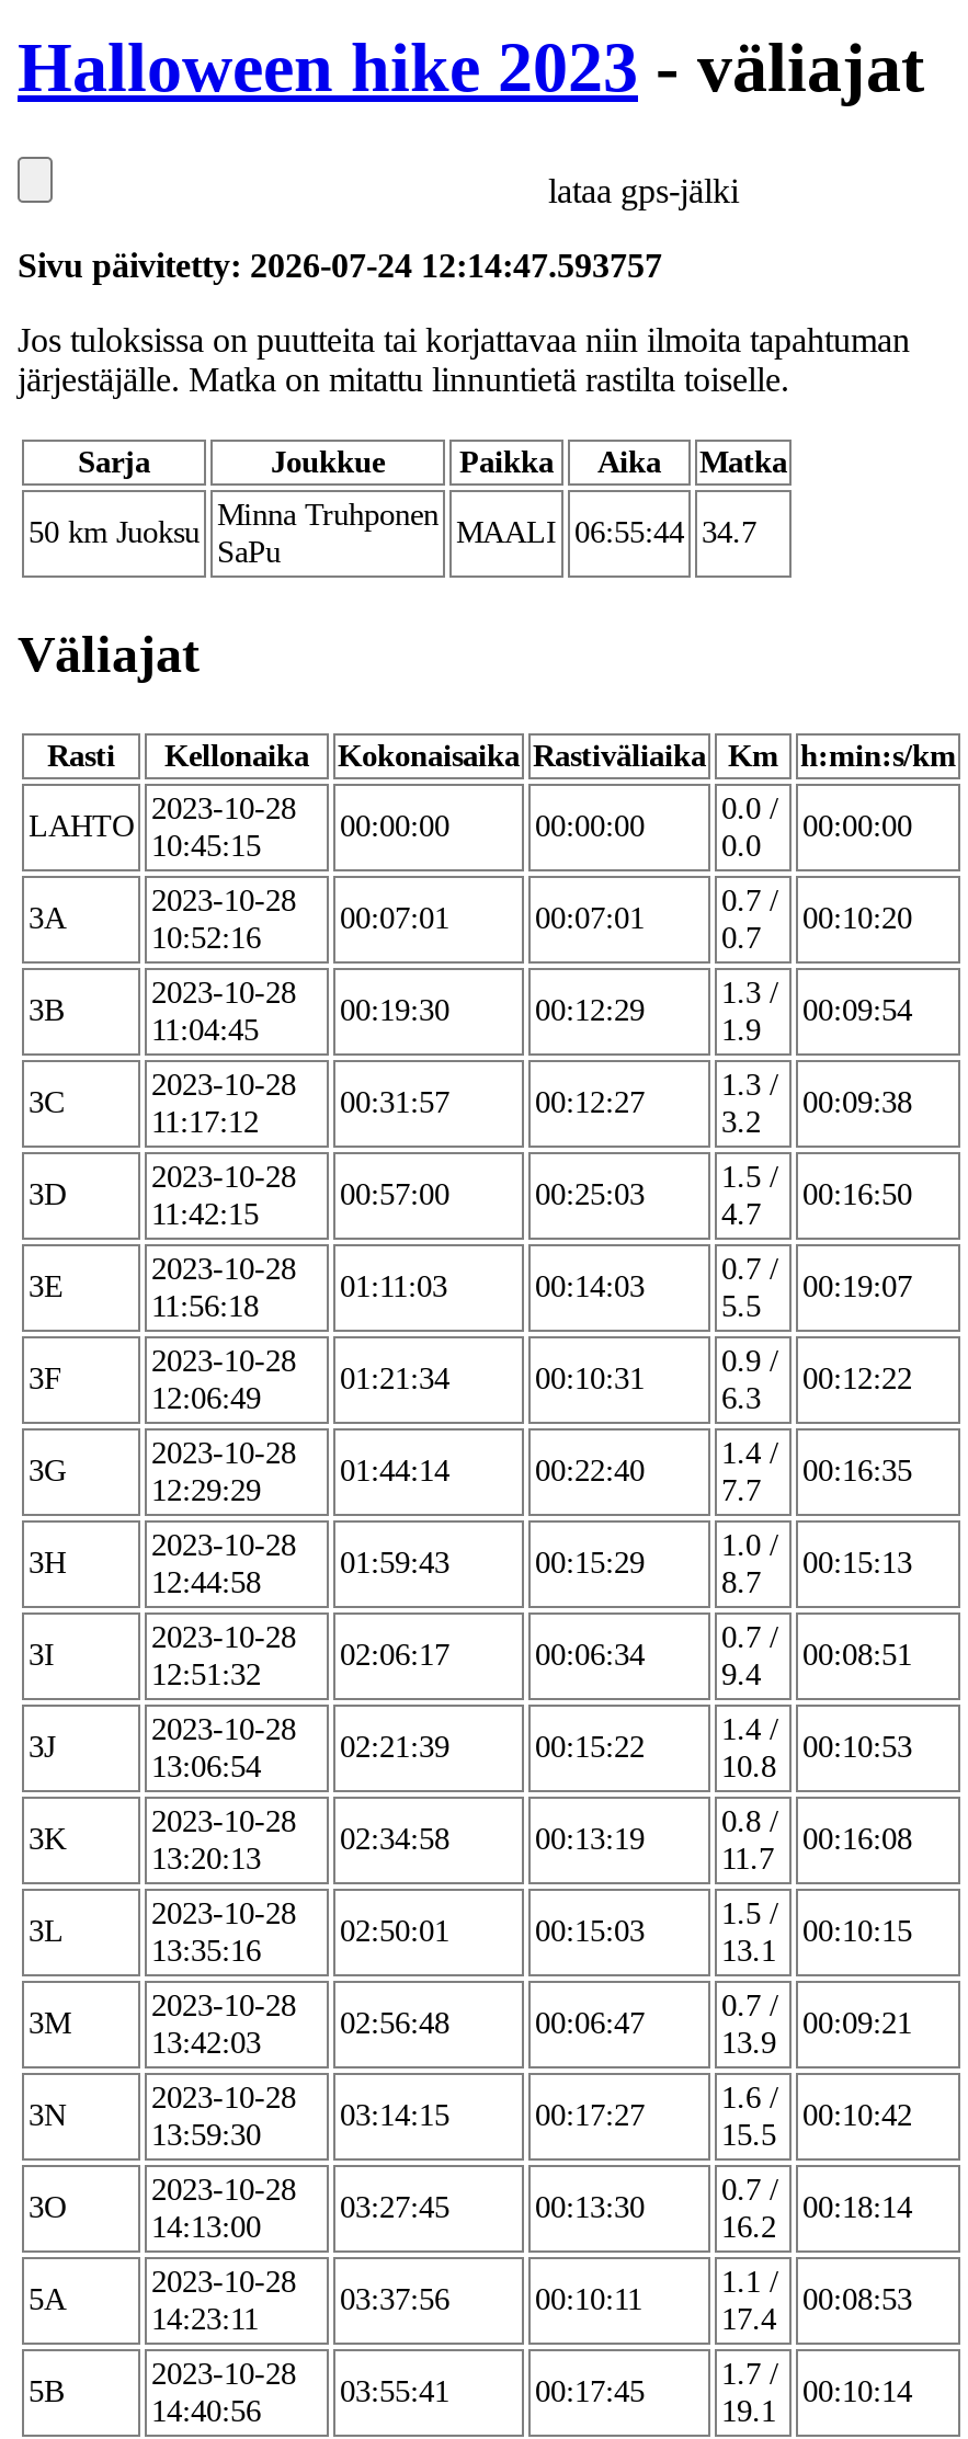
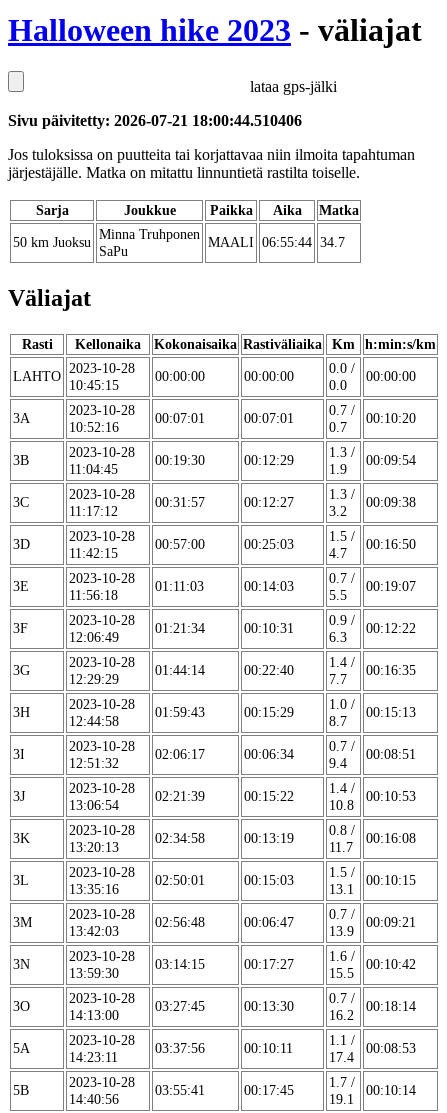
- Sivu päivitetty: 2026-07-24 12:14:47.593757
+ Sivu päivitetty: 2026-07-21 18:00:44.510406
